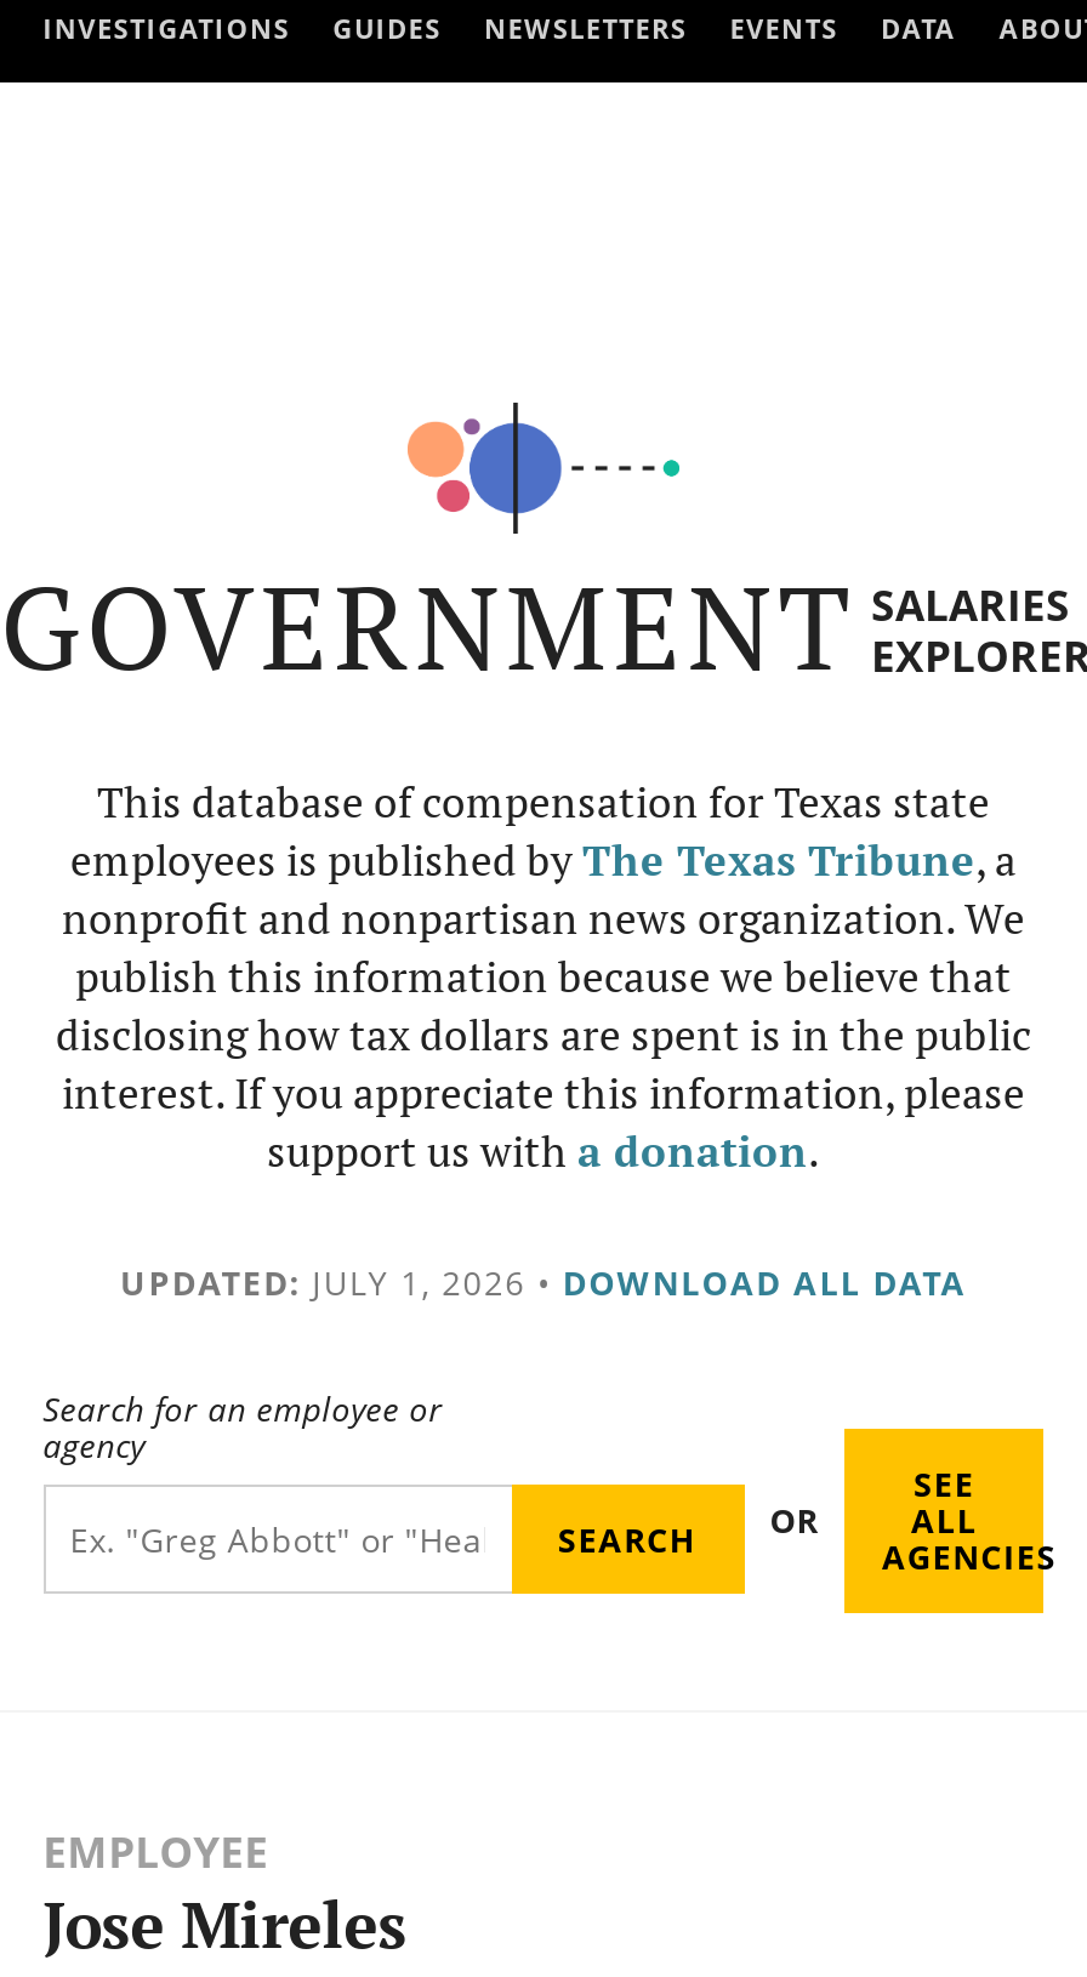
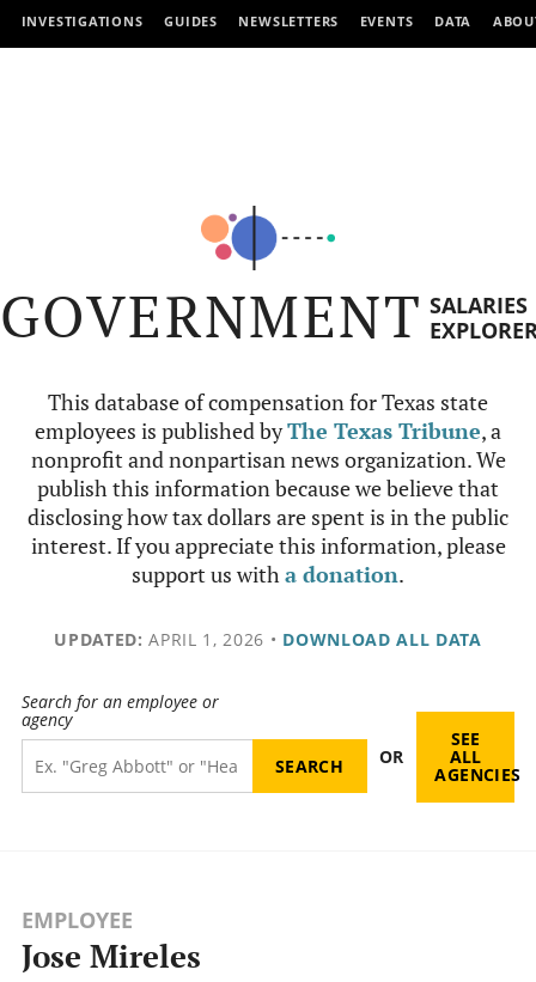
- UPDATED: JULY 1, 2026 • DOWNLOAD ALL DATA
+ UPDATED: APRIL 1, 2026 • DOWNLOAD ALL DATA
